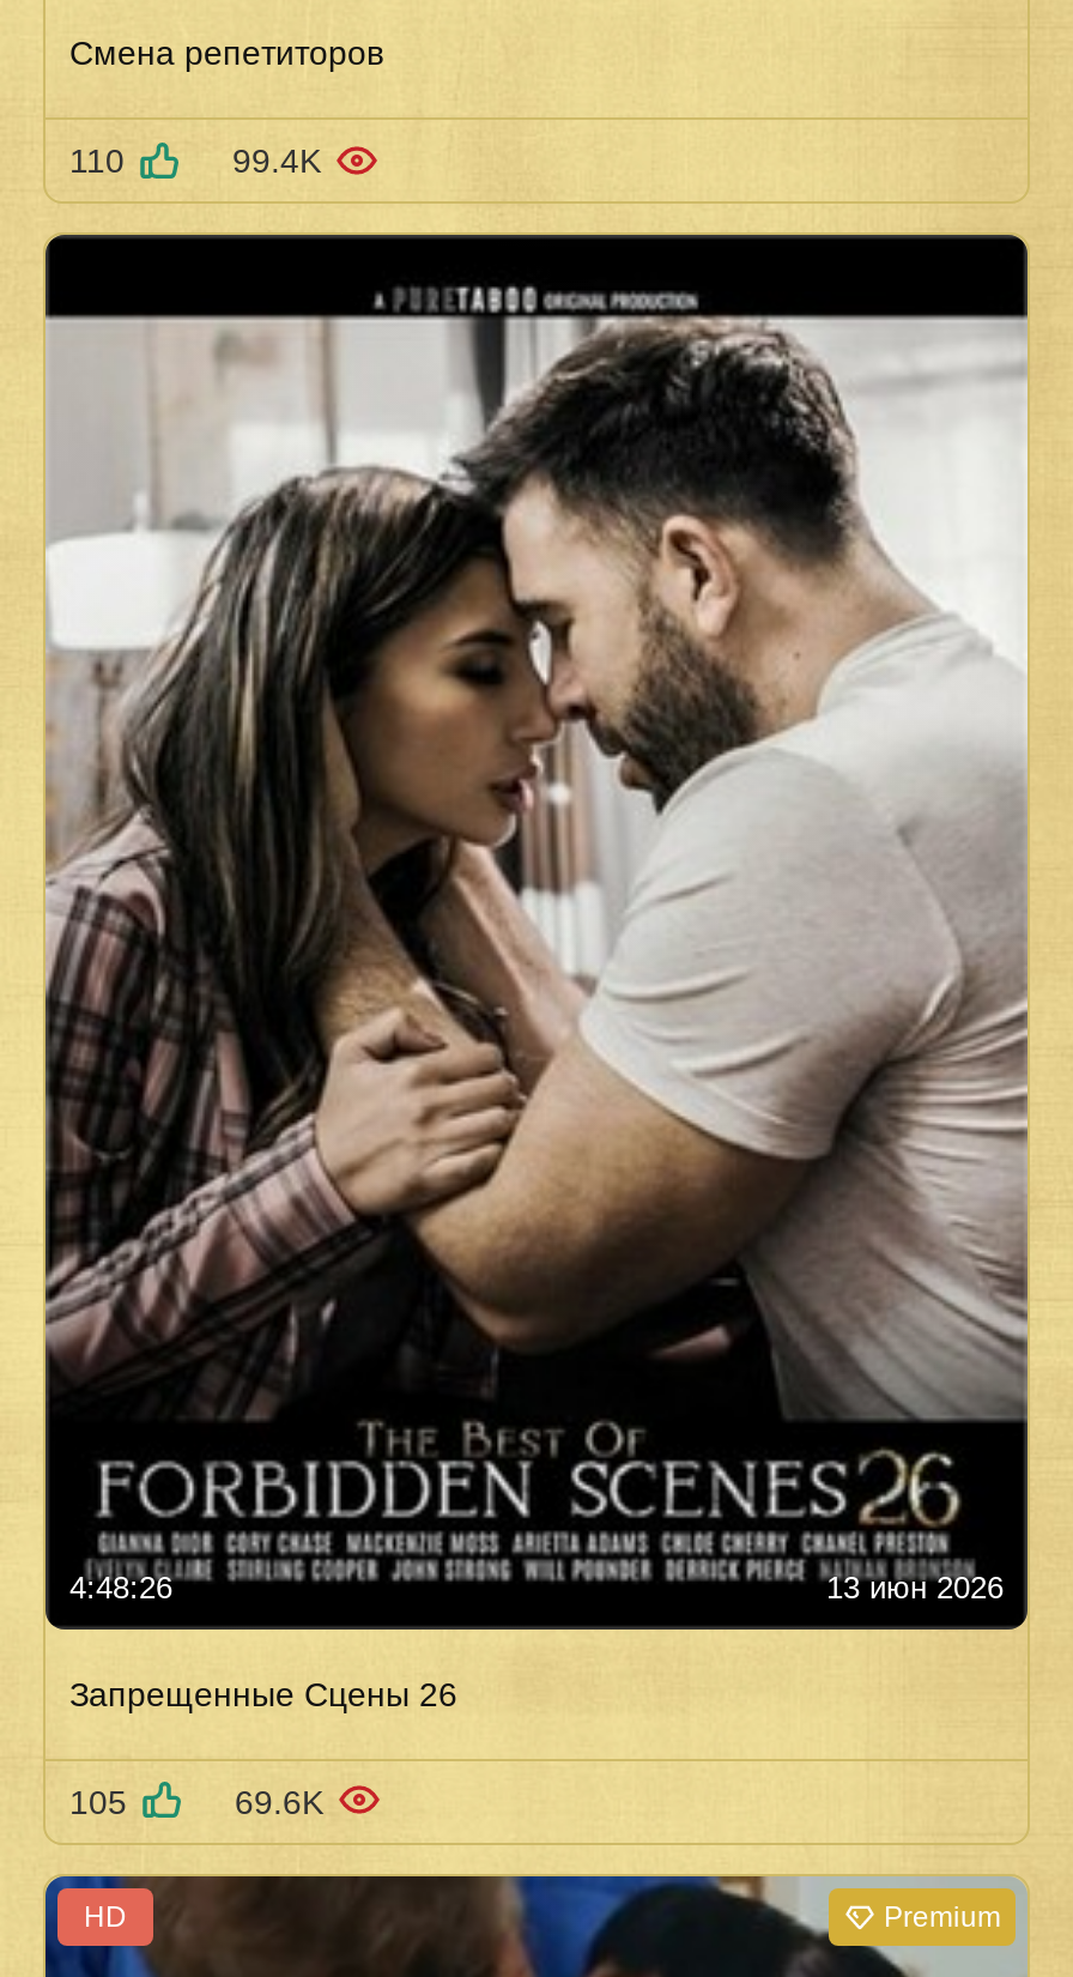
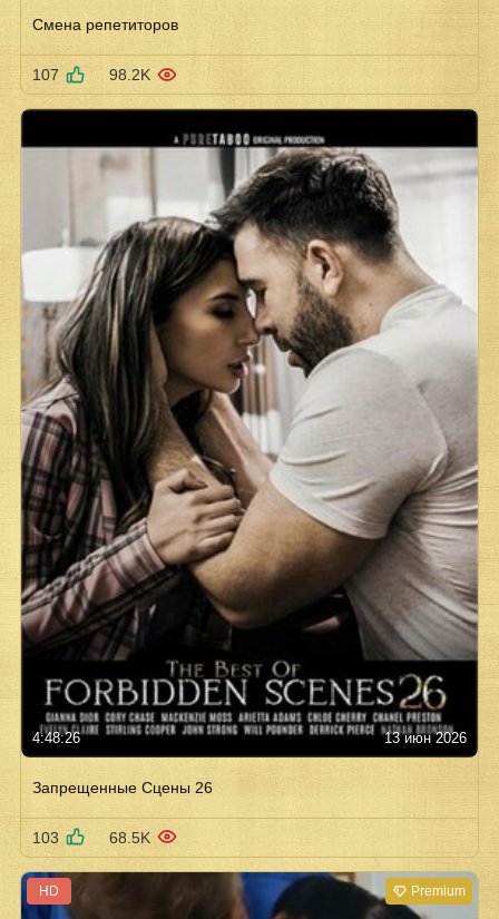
- 110
- 99.4K
+ 107
+ 98.2K

- 105
- 69.6K
+ 103
+ 68.5K
